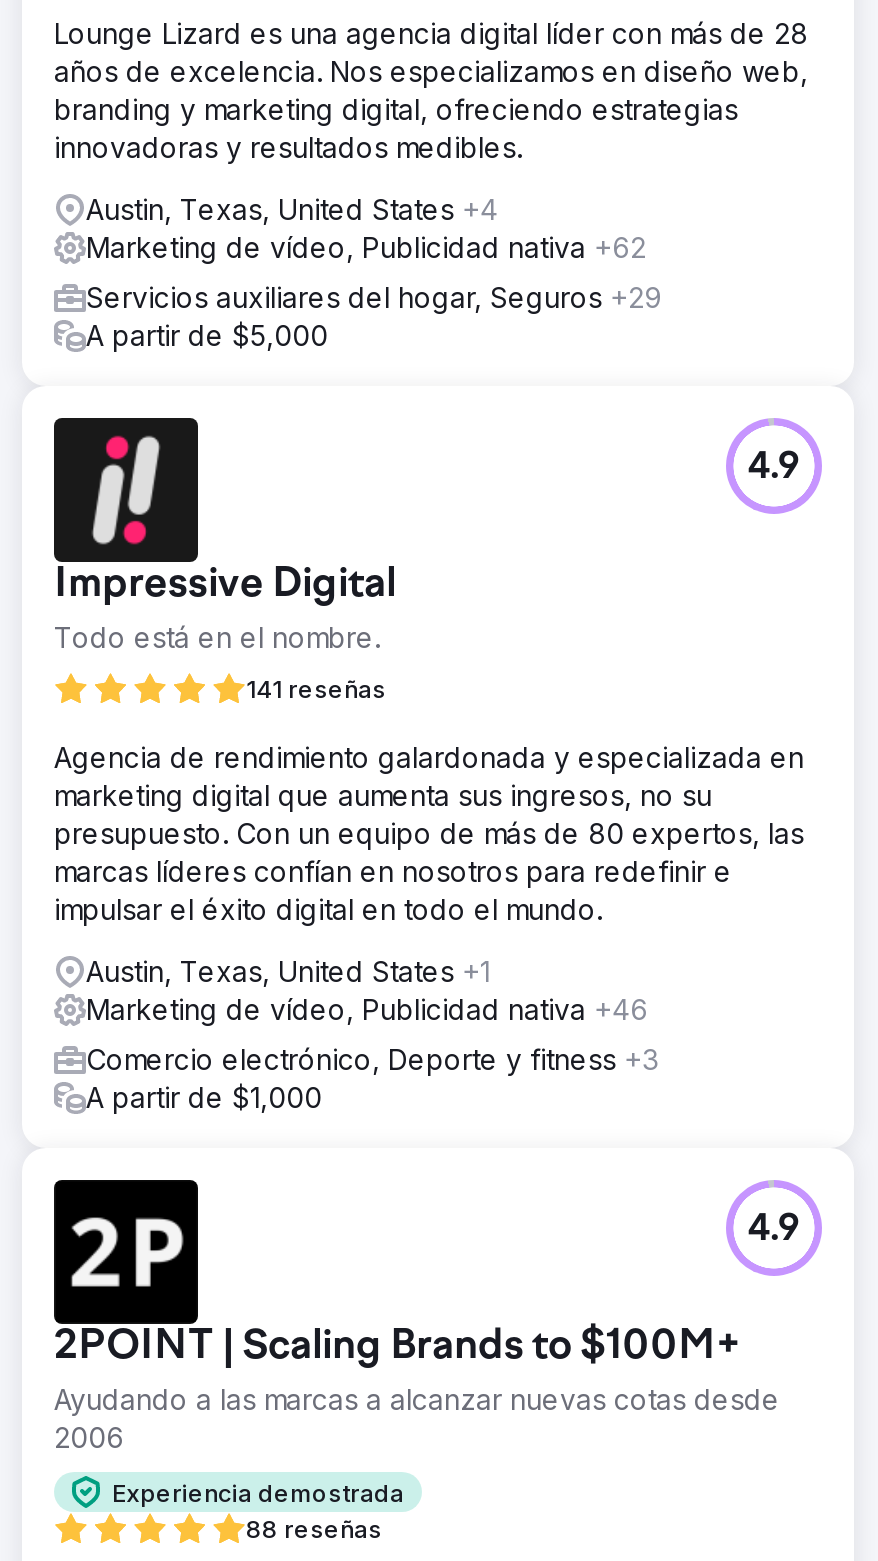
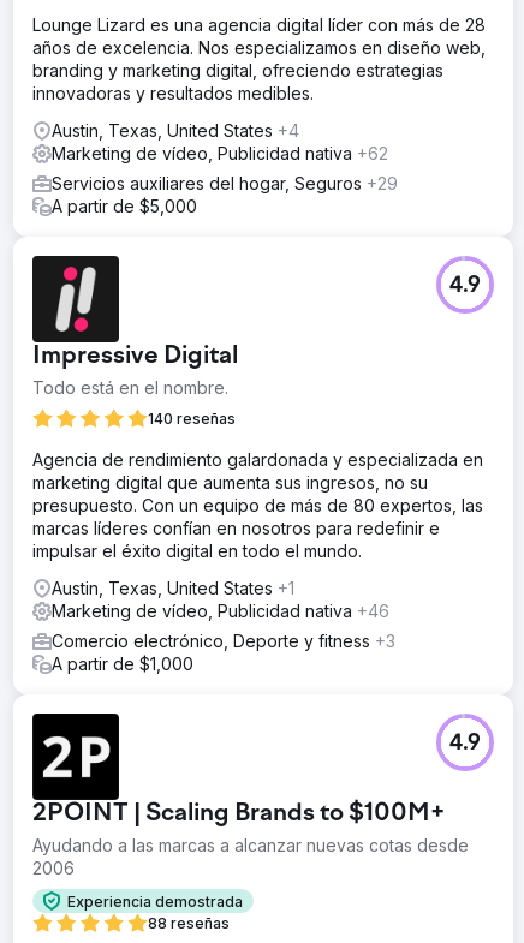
- 141 reseñas
+ 140 reseñas
